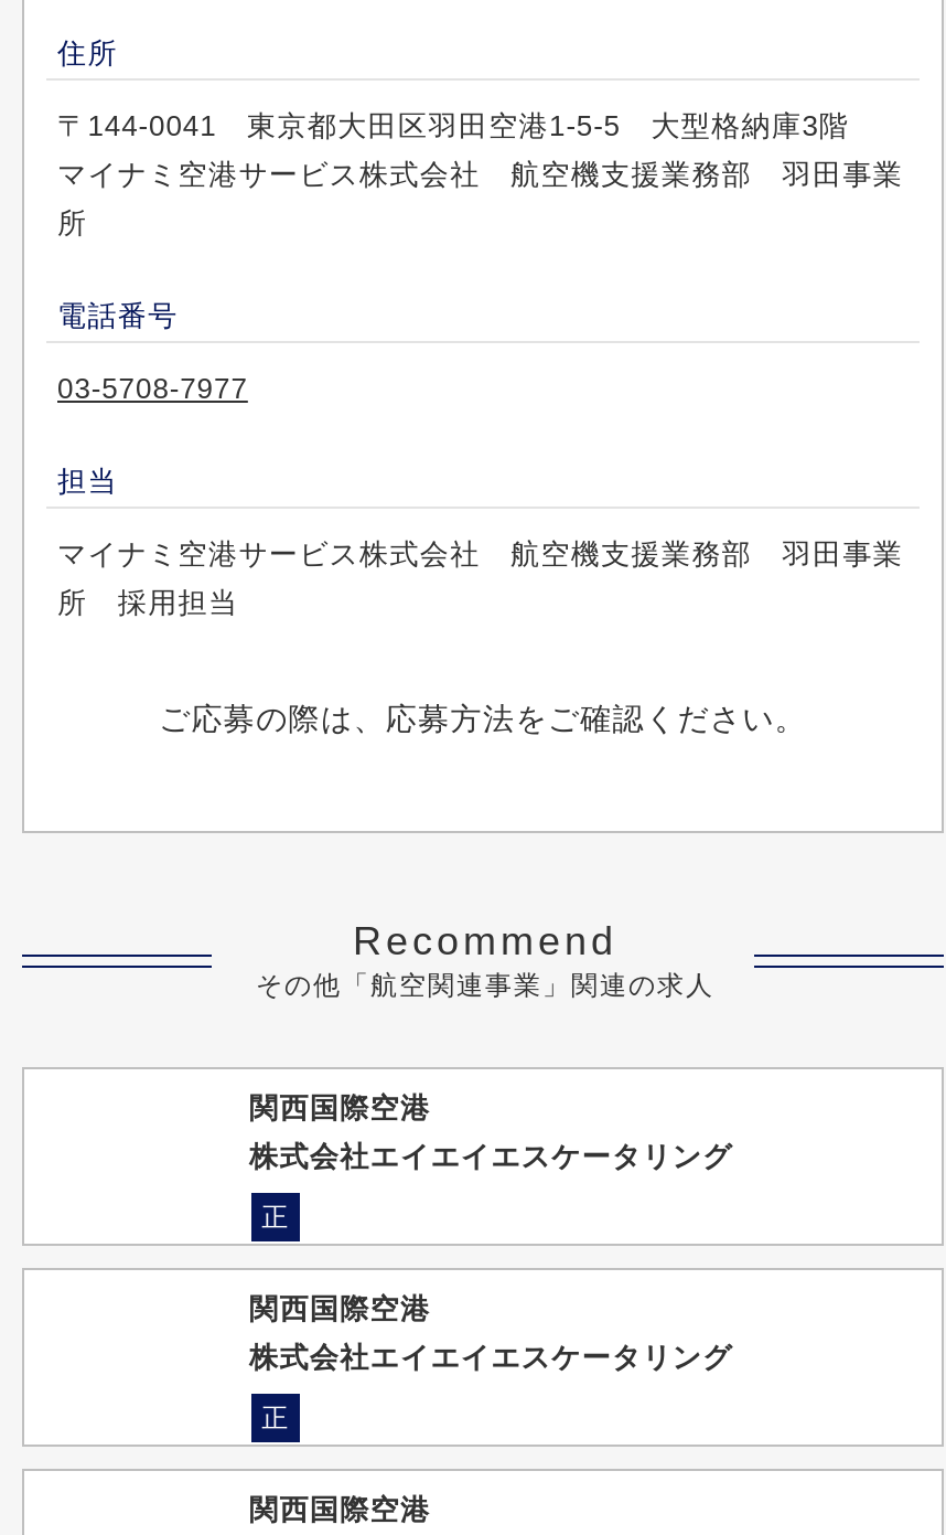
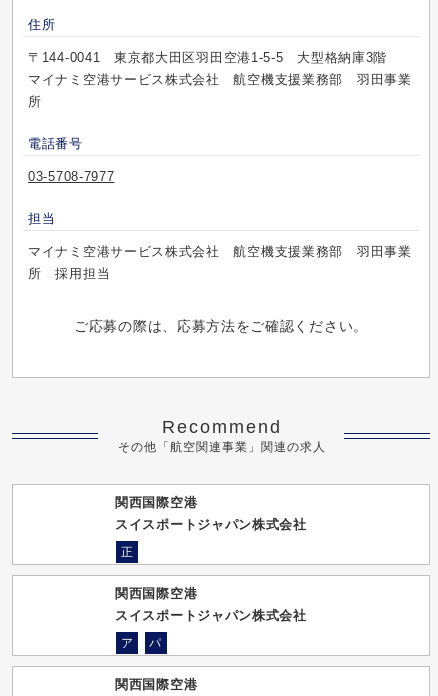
- 株式会社エイエイエスケータリング
+ スイスポートジャパン株式会社

- 株式会社エイエイエスケータリング
+ スイスポートジャパン株式会社

- 正
+ ア
+ パ
